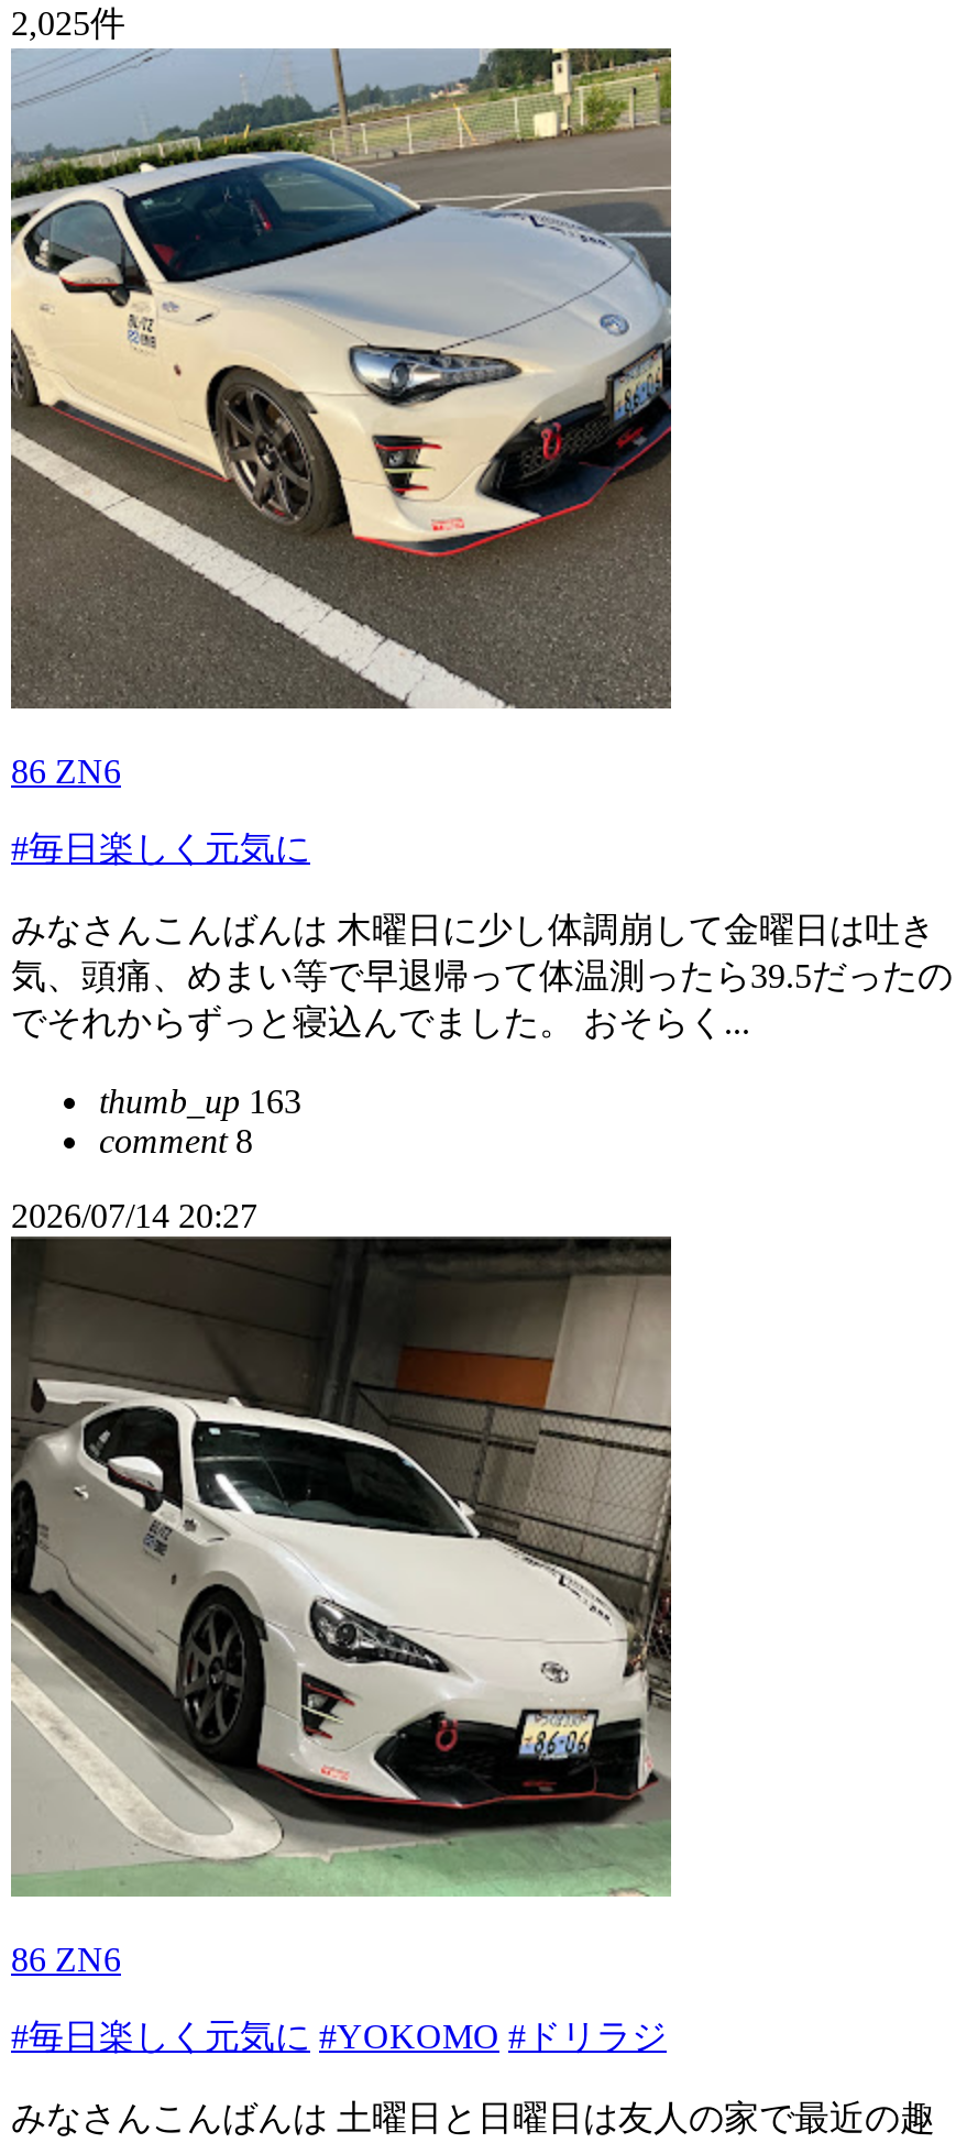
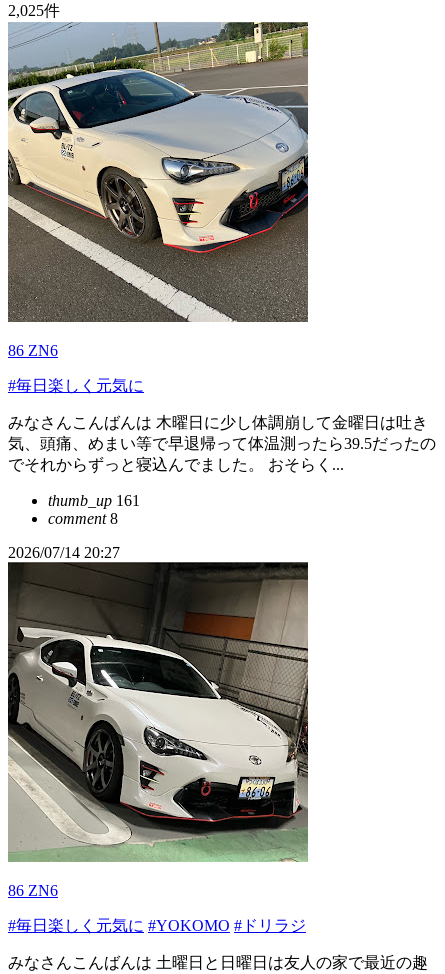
- thumb_up 163
+ thumb_up 161
